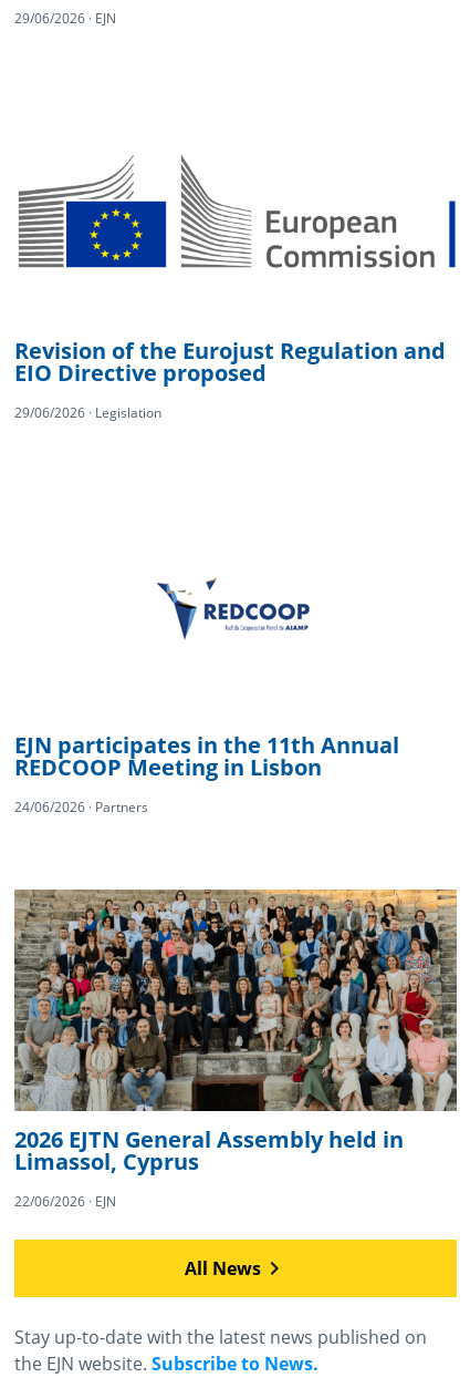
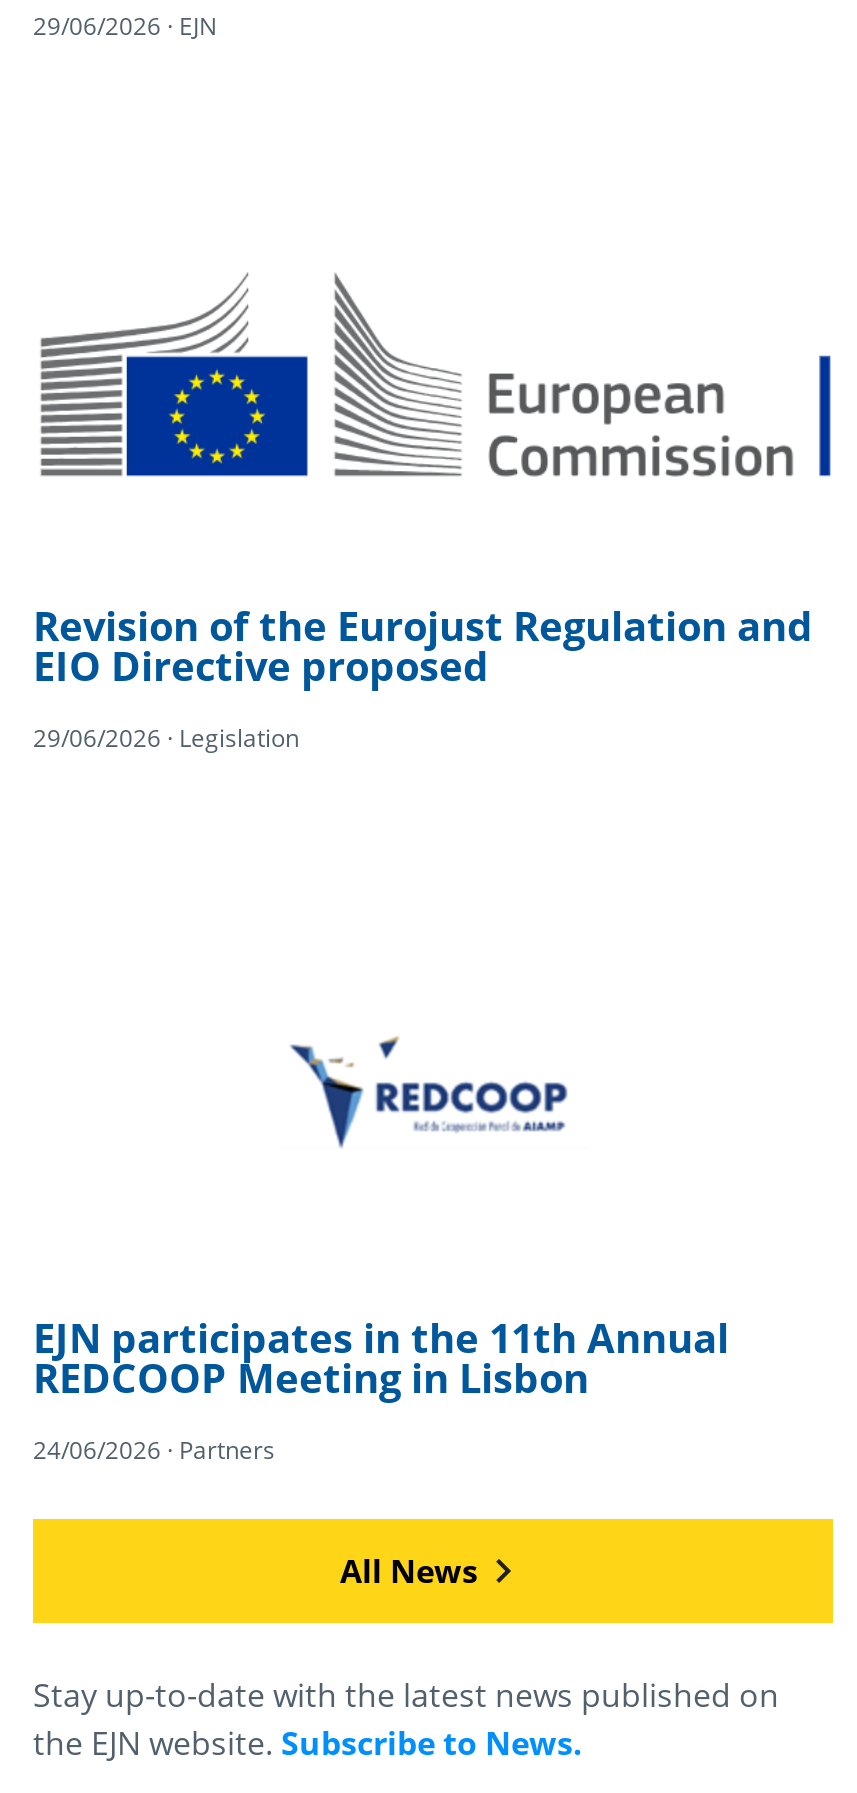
- [image]
- 2026 EJTN General Assembly held in
- Limassol, Cyprus
- 22/06/2026 · EJN
